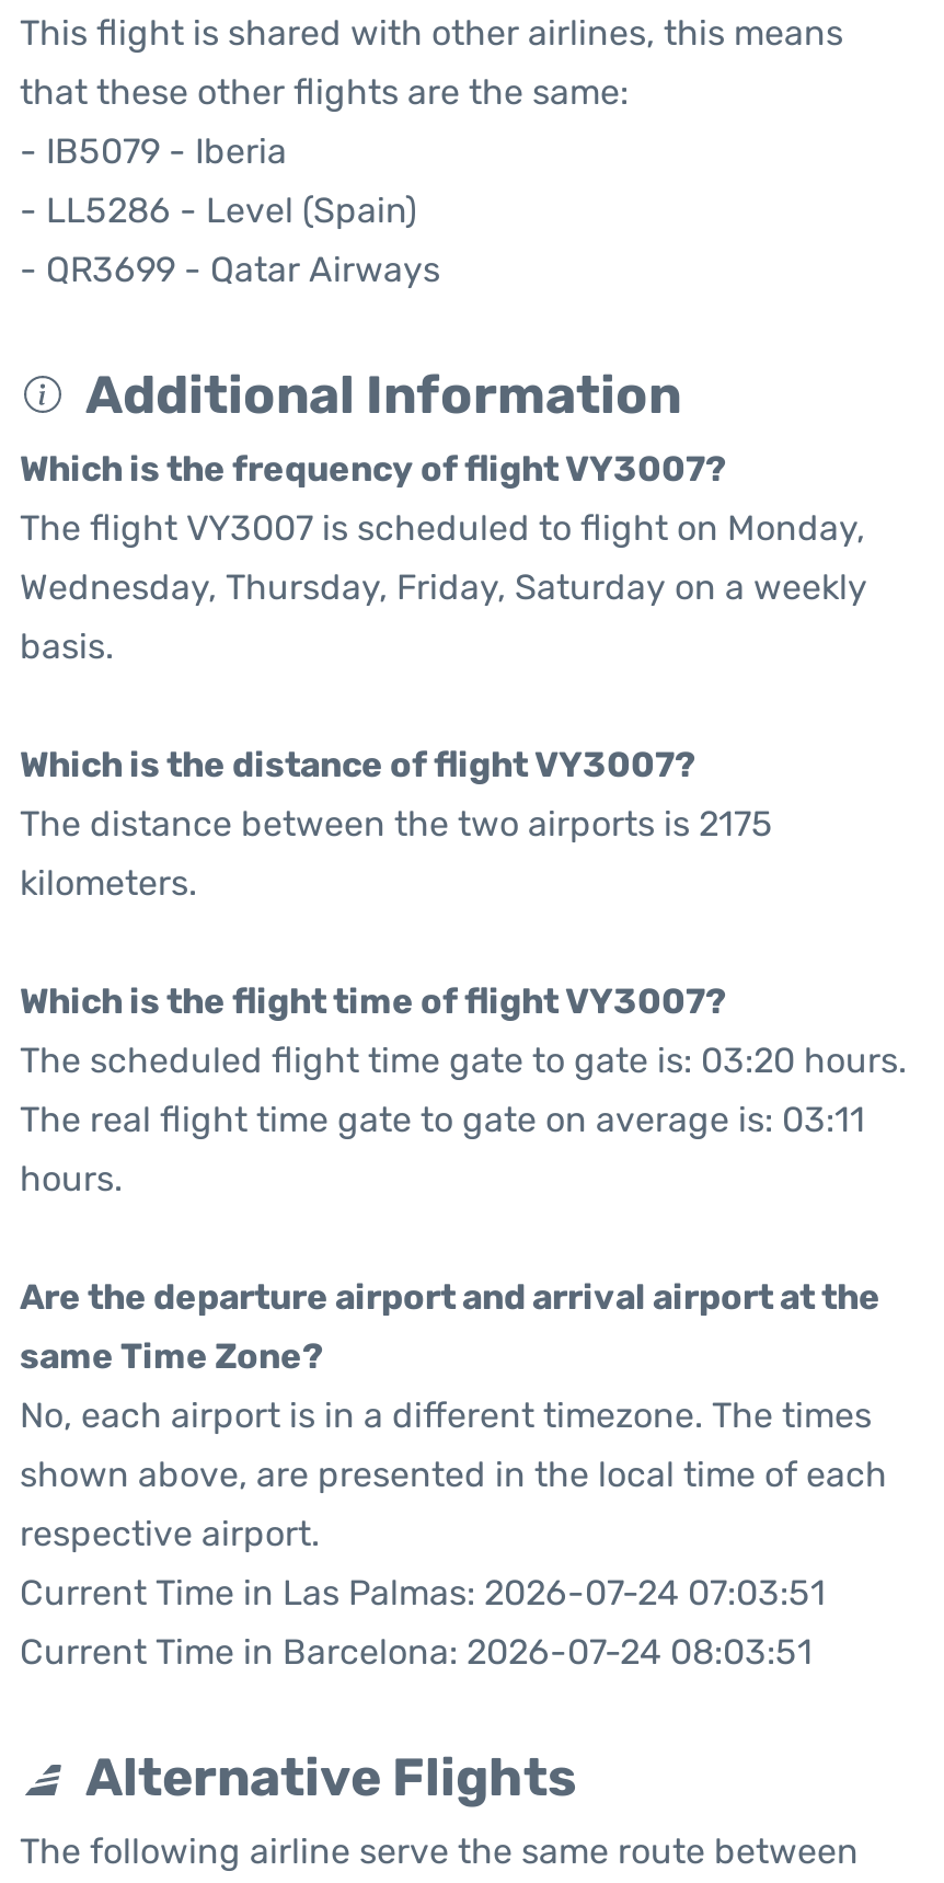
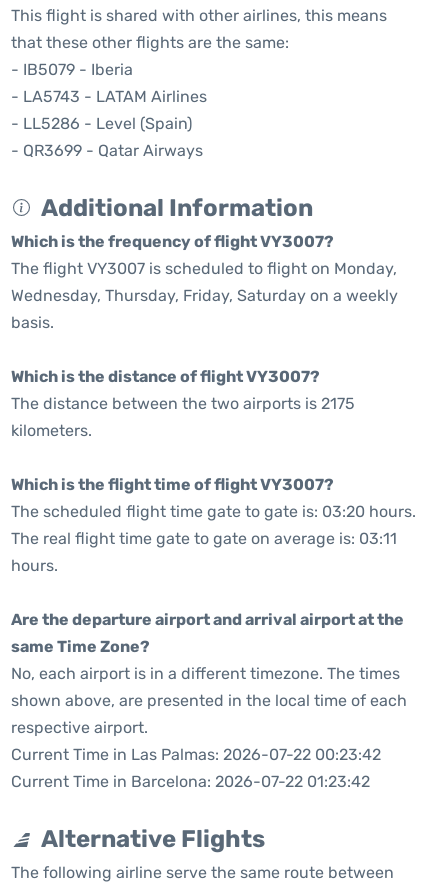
+ - LA5743 - LATAM Airlines

- Current Time in Las Palmas: 2026-07-24 07:03:51
+ Current Time in Las Palmas: 2026-07-22 00:23:42

- Current Time in Barcelona: 2026-07-24 08:03:51
+ Current Time in Barcelona: 2026-07-22 01:23:42
